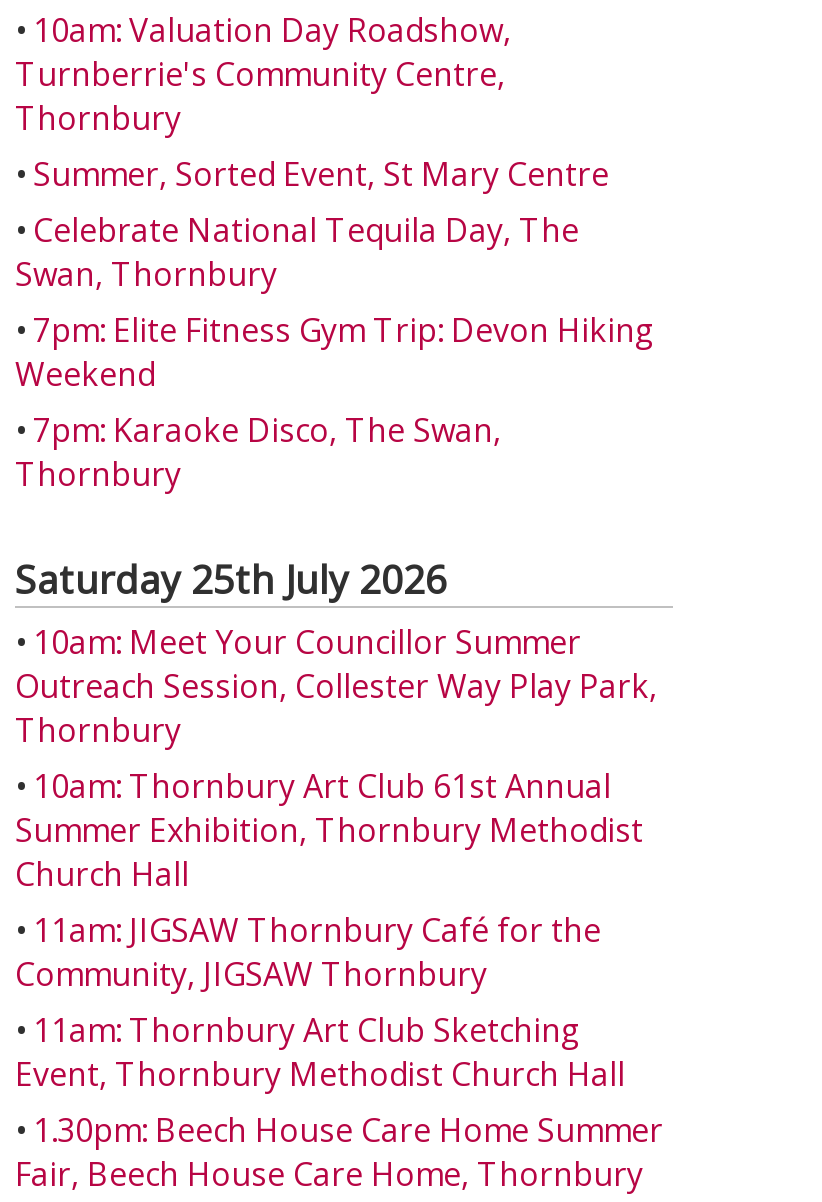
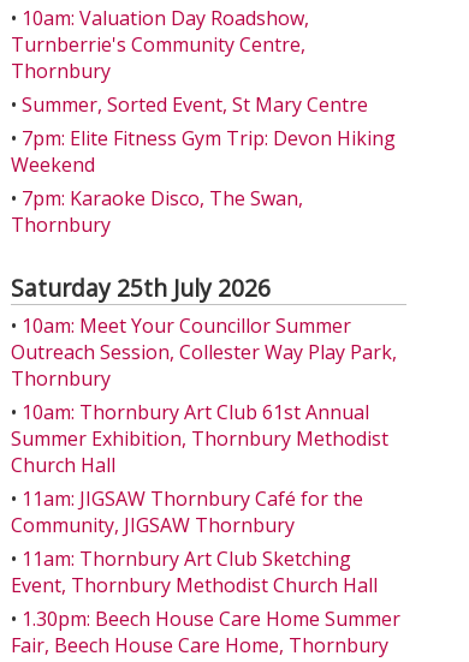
- • Celebrate National Tequila Day, The
- Swan, Thornbury
